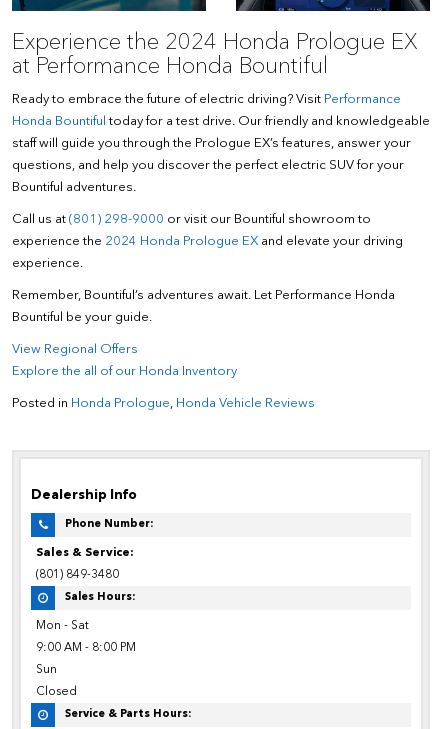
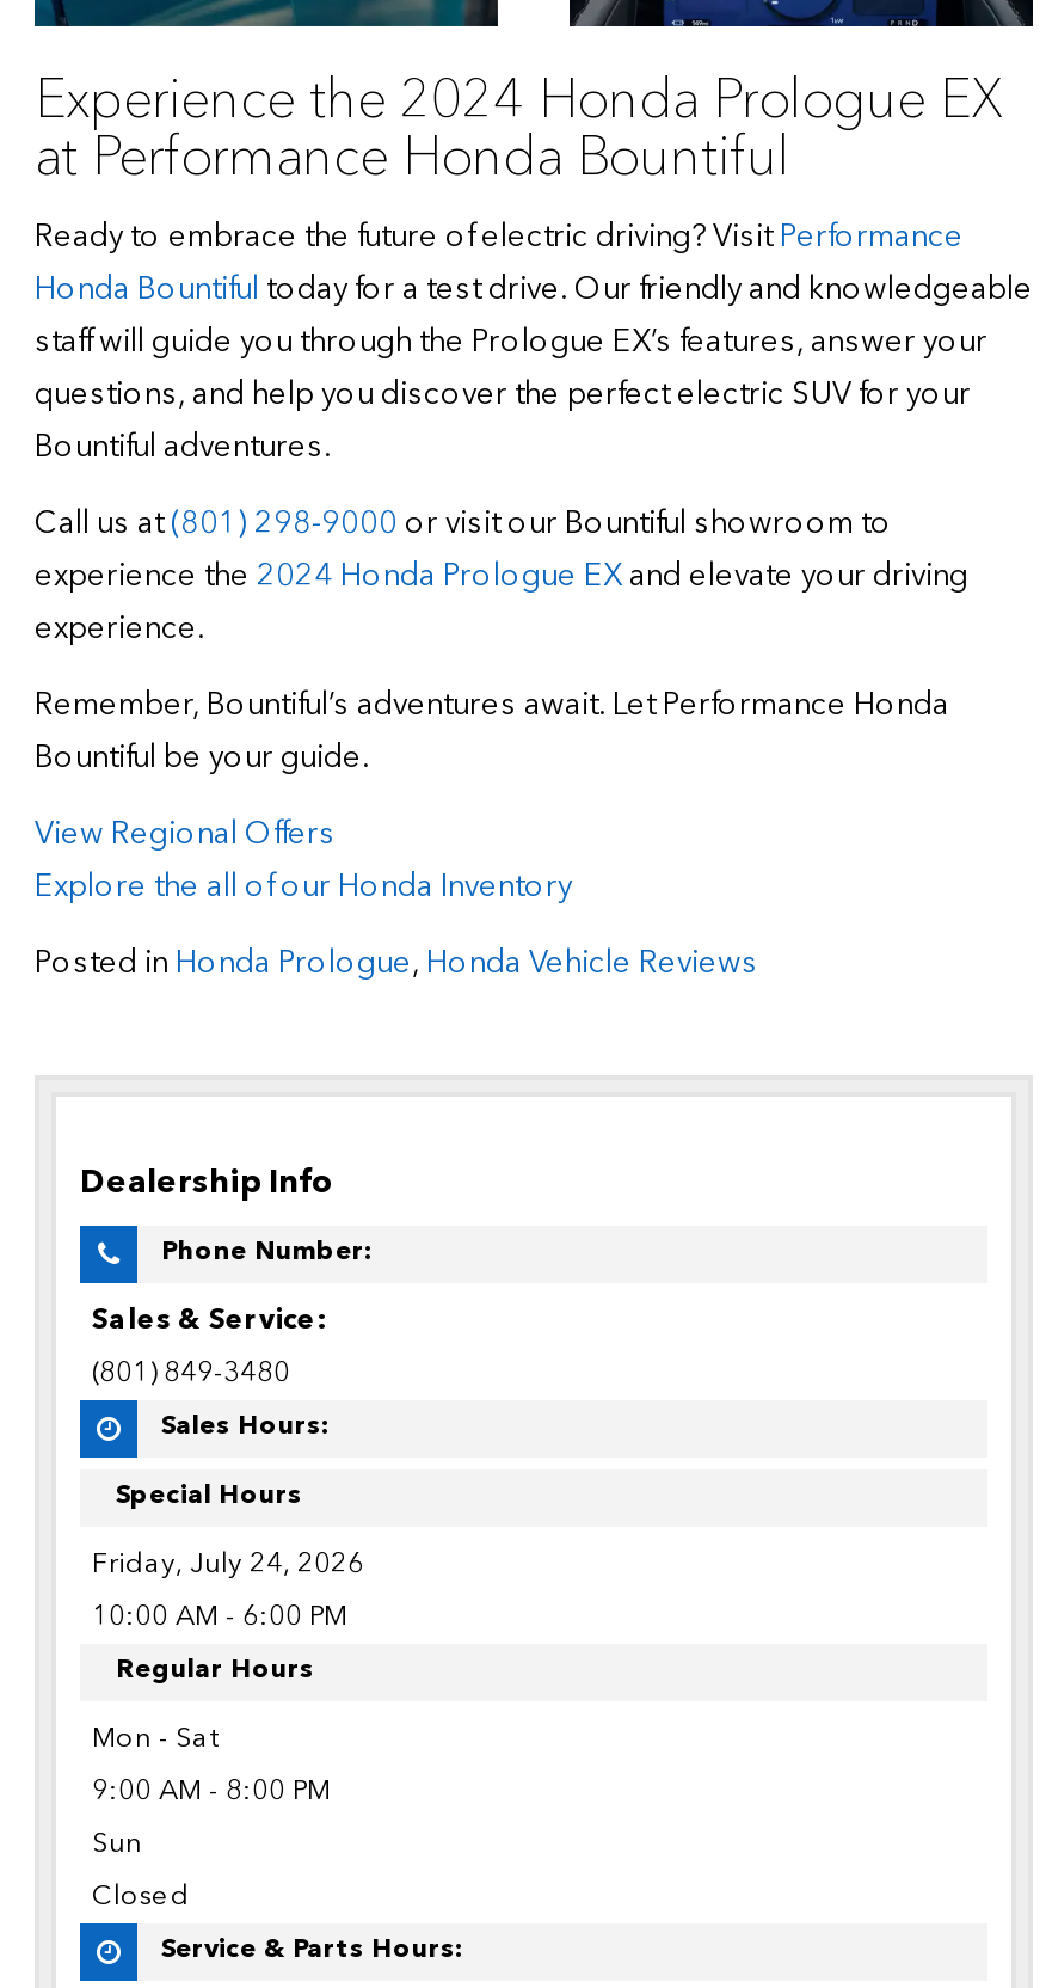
+ Special Hours
+ Friday, July 24, 2026
+ 10:00 AM - 6:00 PM
+ Regular Hours
